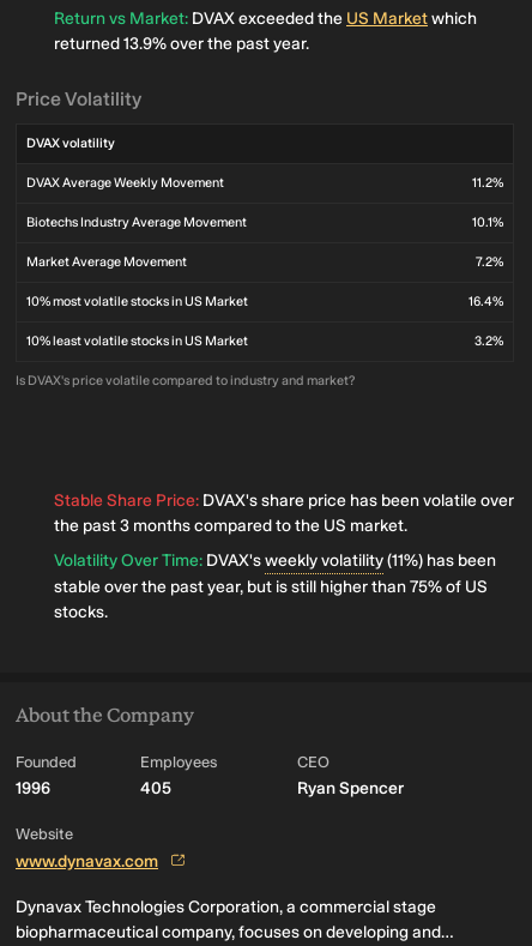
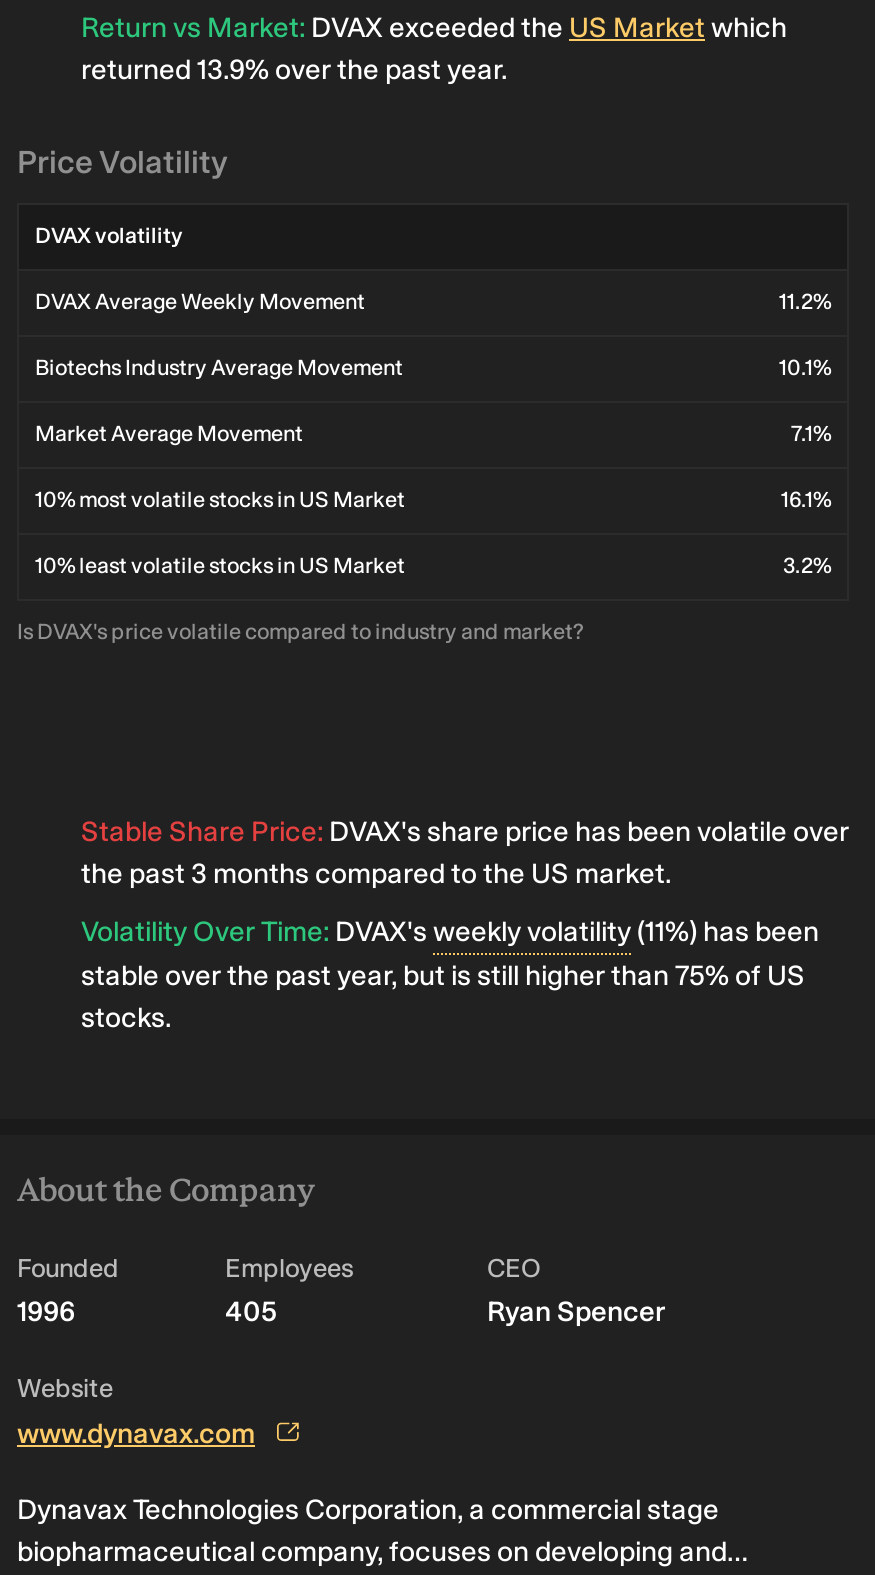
- 7.2%
+ 7.1%

- 16.4%
+ 16.1%
